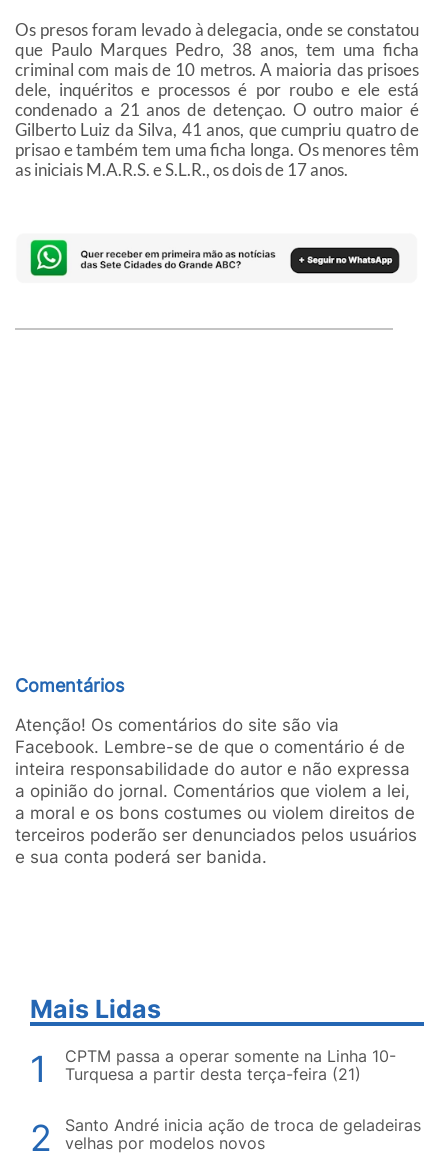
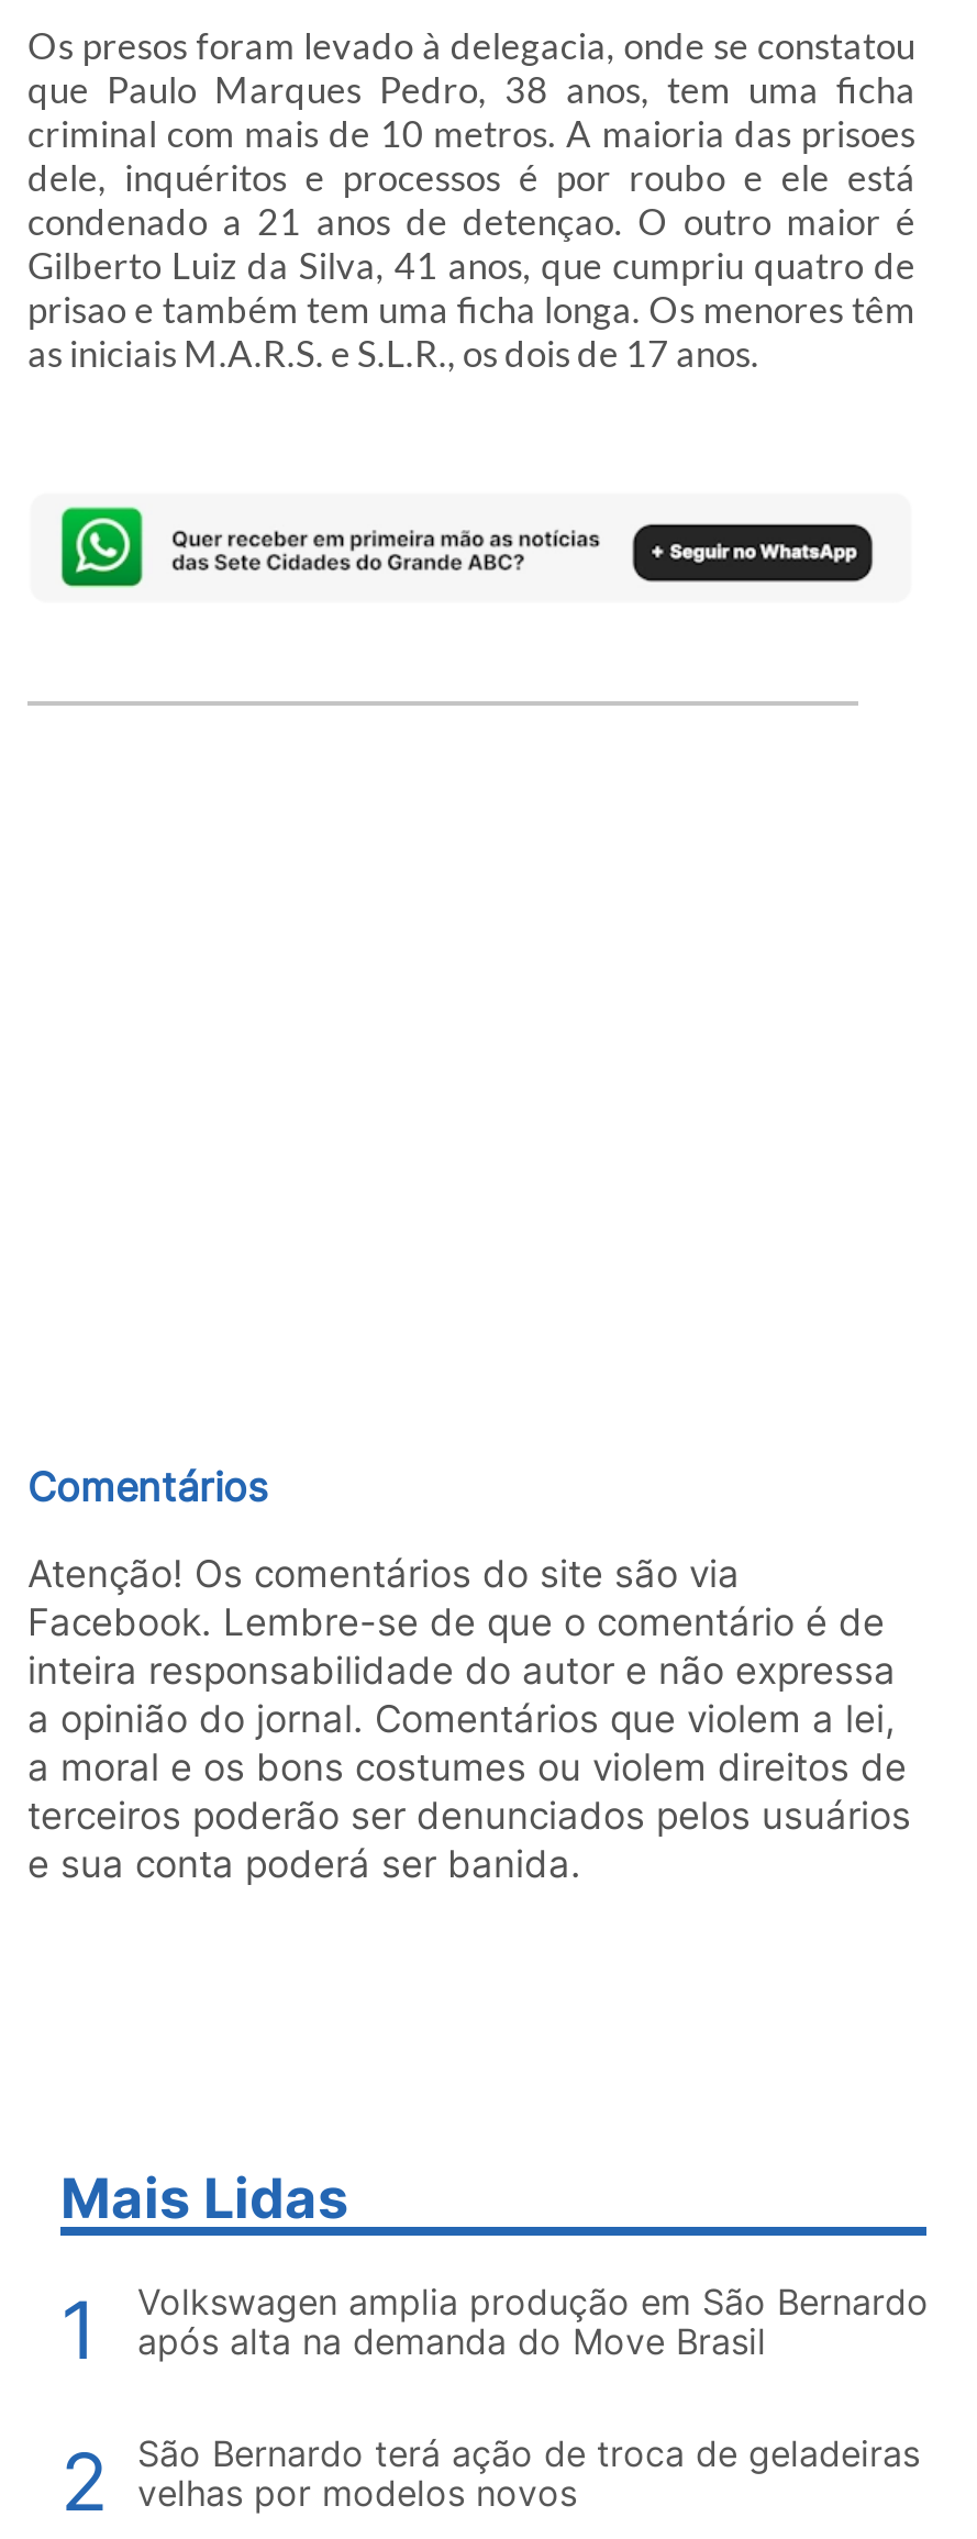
- CPTM passa a operar somente na Linha 10-
- Turquesa a partir desta terça-feira (21)
+ Volkswagen amplia produção em São Bernardo
+ após alta na demanda do Move Brasil

- Santo André inicia ação de troca de geladeiras
+ São Bernardo terá ação de troca de geladeiras
